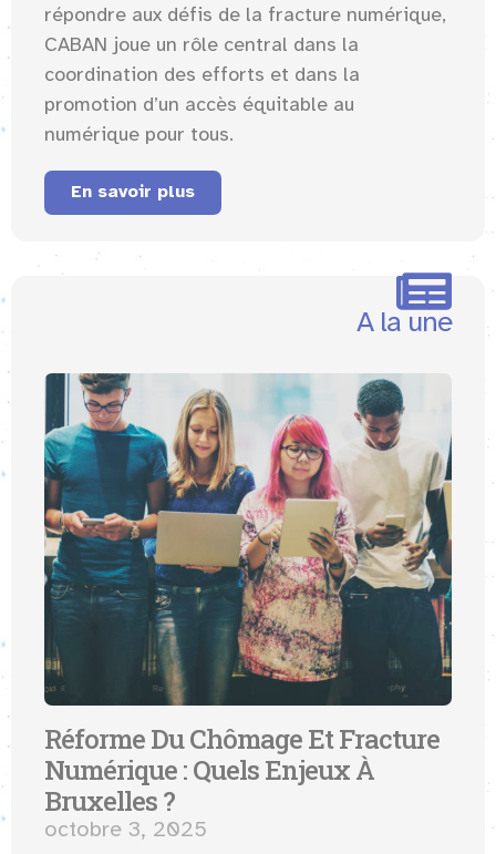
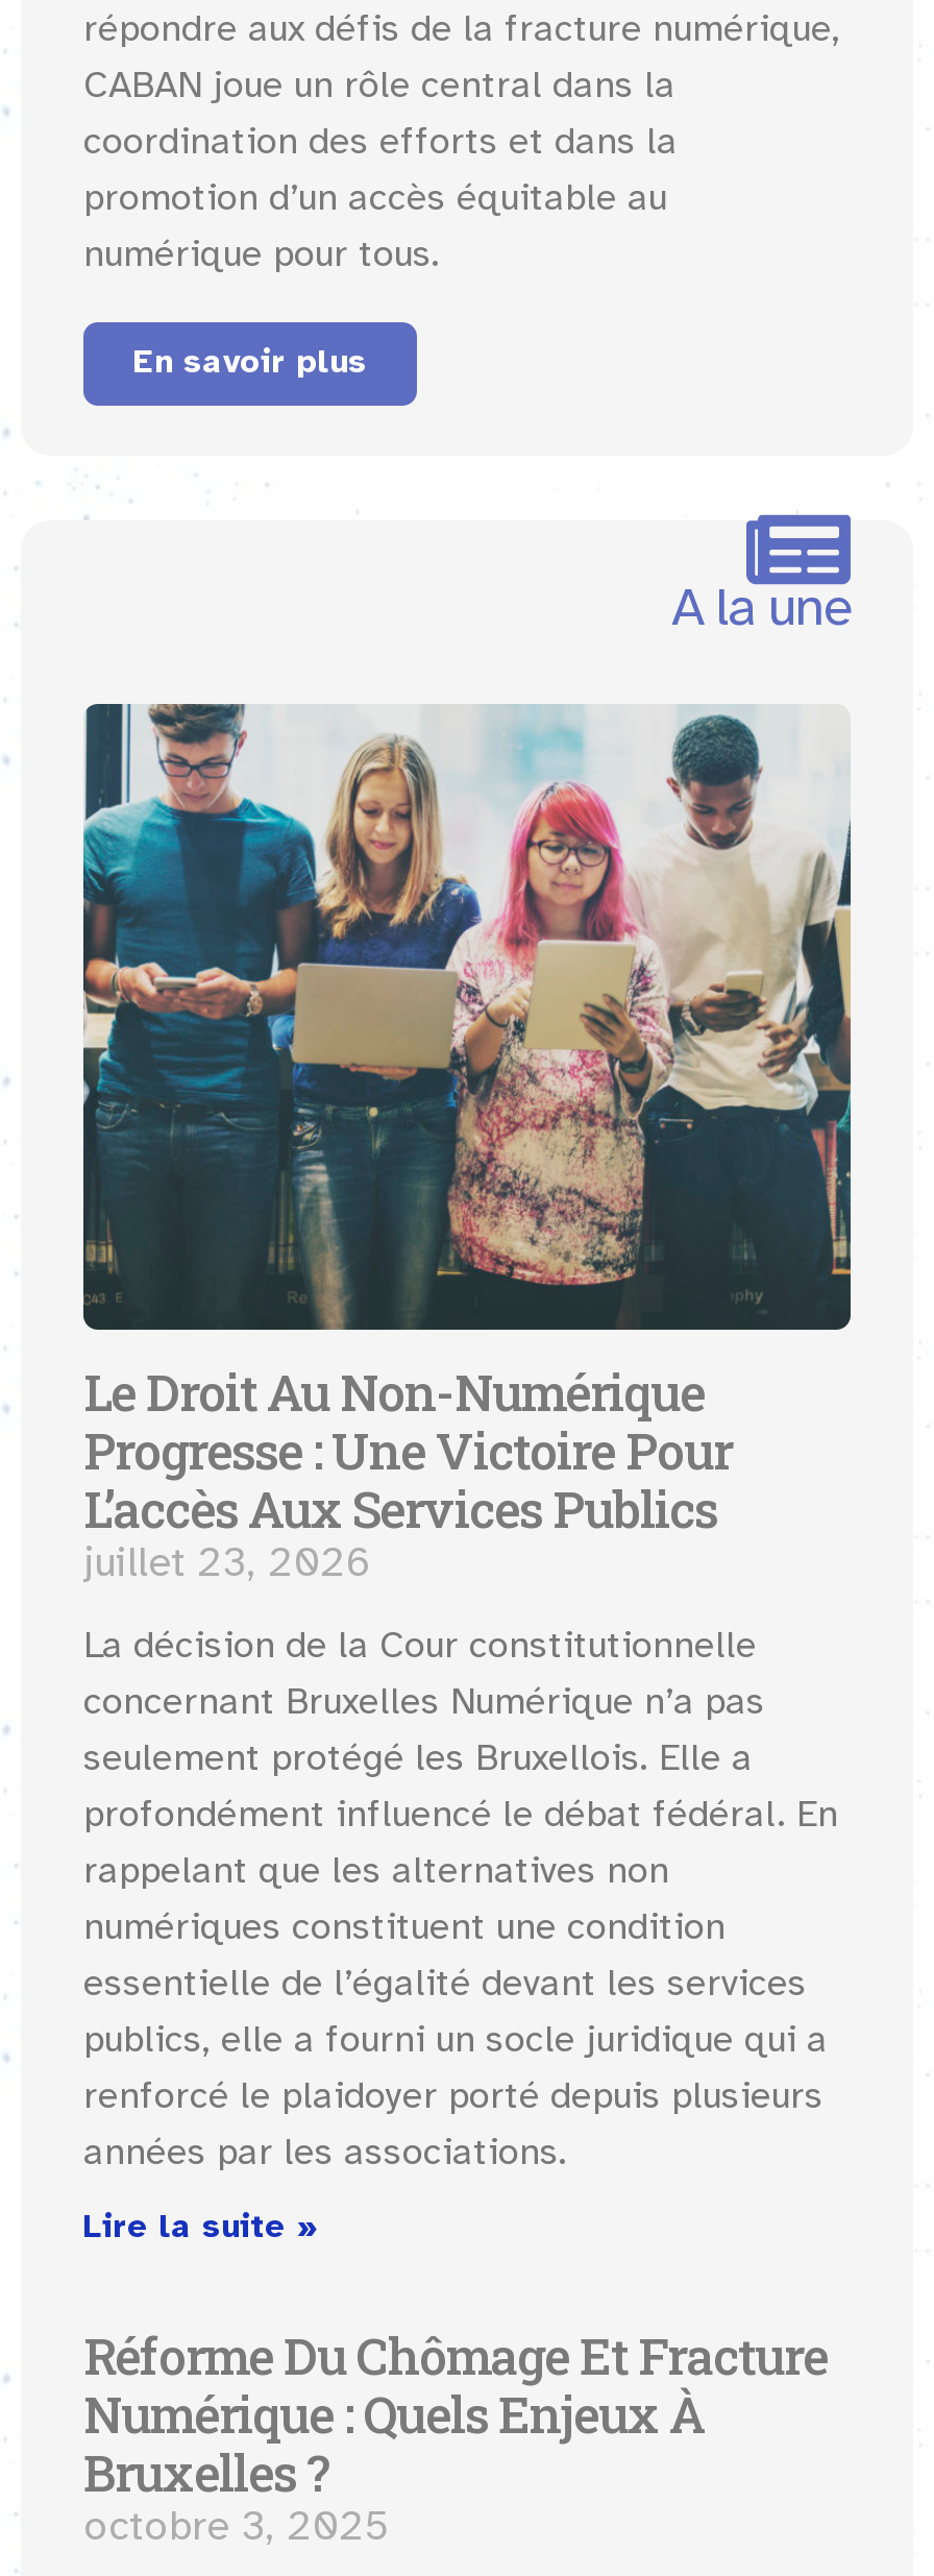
+ Le Droit Au Non-Numérique
+ Progresse : Une Victoire Pour
+ L’accès Aux Services Publics
+ juillet 23, 2026
+ La décision de la Cour constitutionnelle
+ concernant Bruxelles Numérique n’a pas
+ seulement protégé les Bruxellois. Elle a
+ profondément influencé le débat fédéral. En
+ rappelant que les alternatives non
+ numériques constituent une condition
+ essentielle de l’égalité devant les services
+ publics, elle a fourni un socle juridique qui a
+ renforcé le plaidoyer porté depuis plusieurs
+ années par les associations.
+ Lire la suite »
